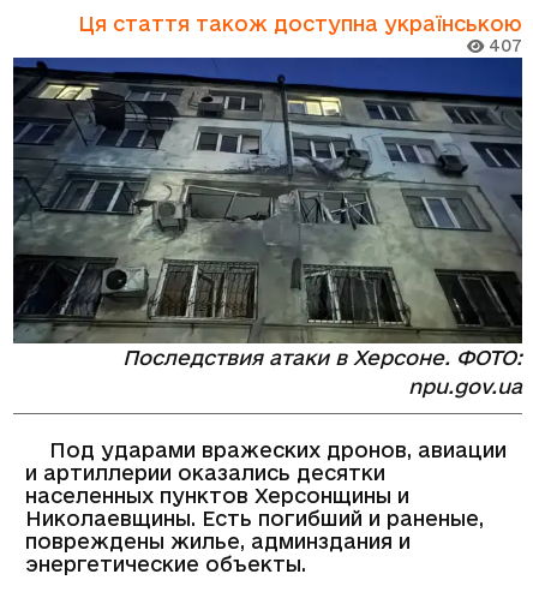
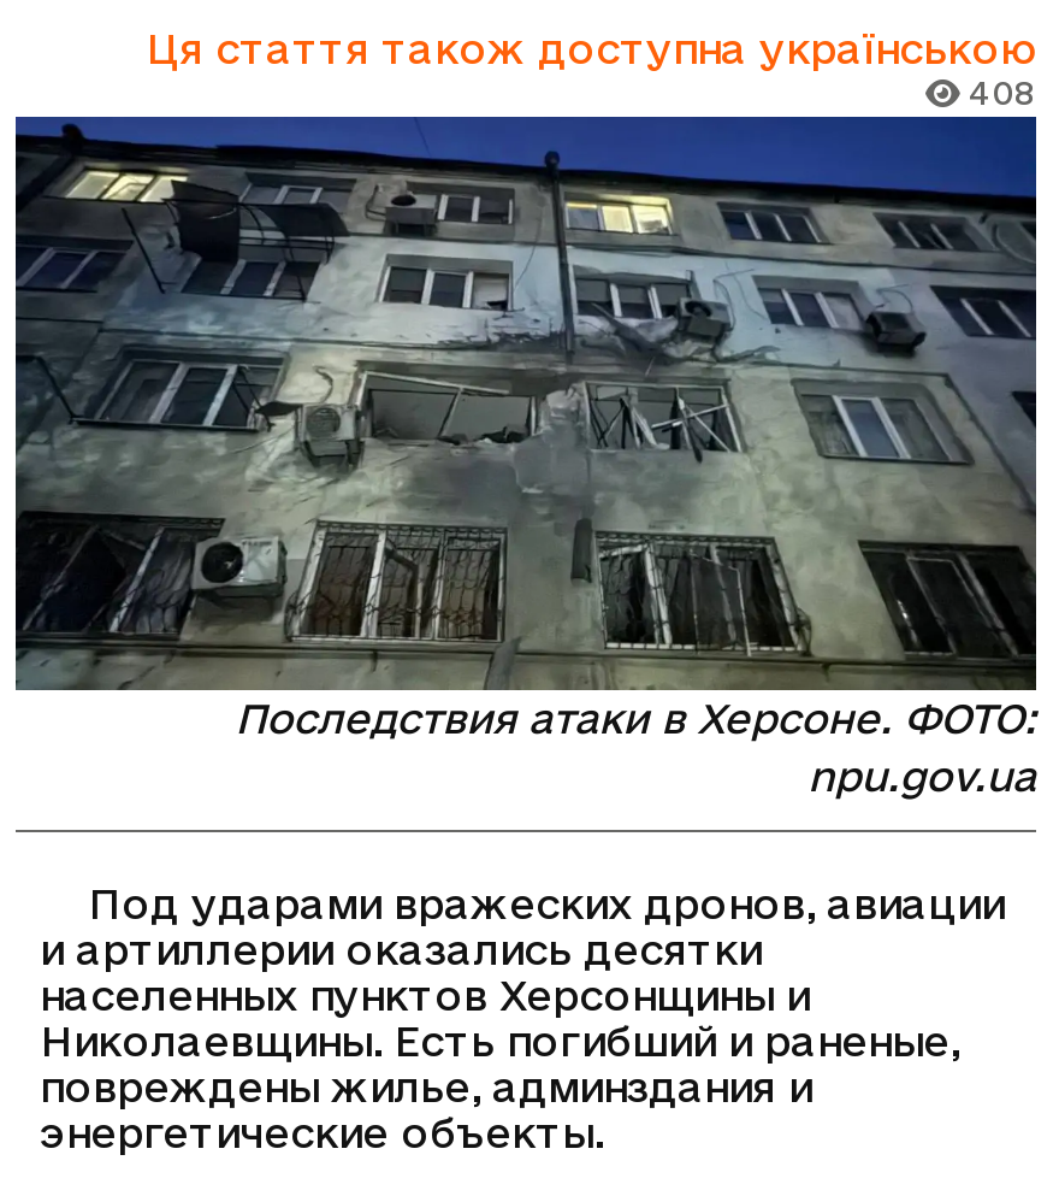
- 407
+ 408
